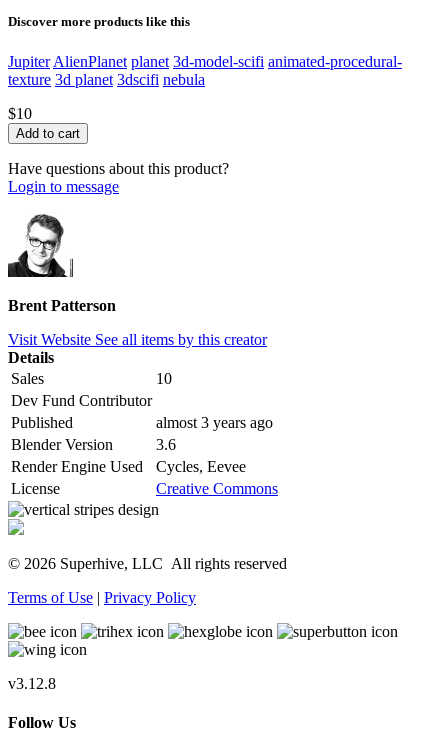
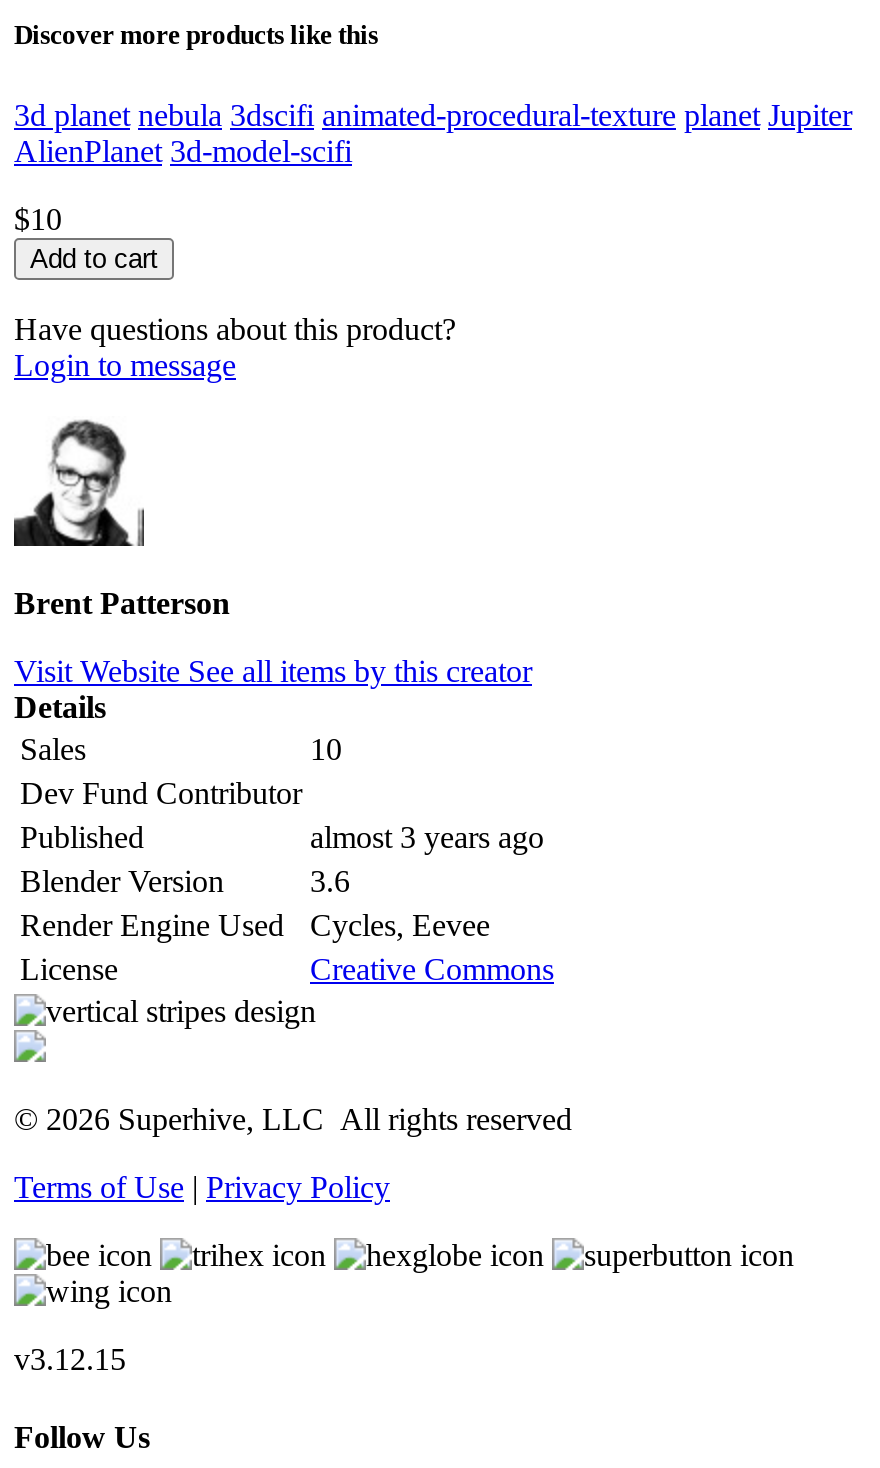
- Jupiter AlienPlanet planet 3d-model-scifi animated-procedural-
- texture 3d planet 3dscifi nebula
+ 3d planet nebula 3dscifi animated-procedural-texture planet Jupiter
+ AlienPlanet 3d-model-scifi

- v3.12.8
+ v3.12.15
